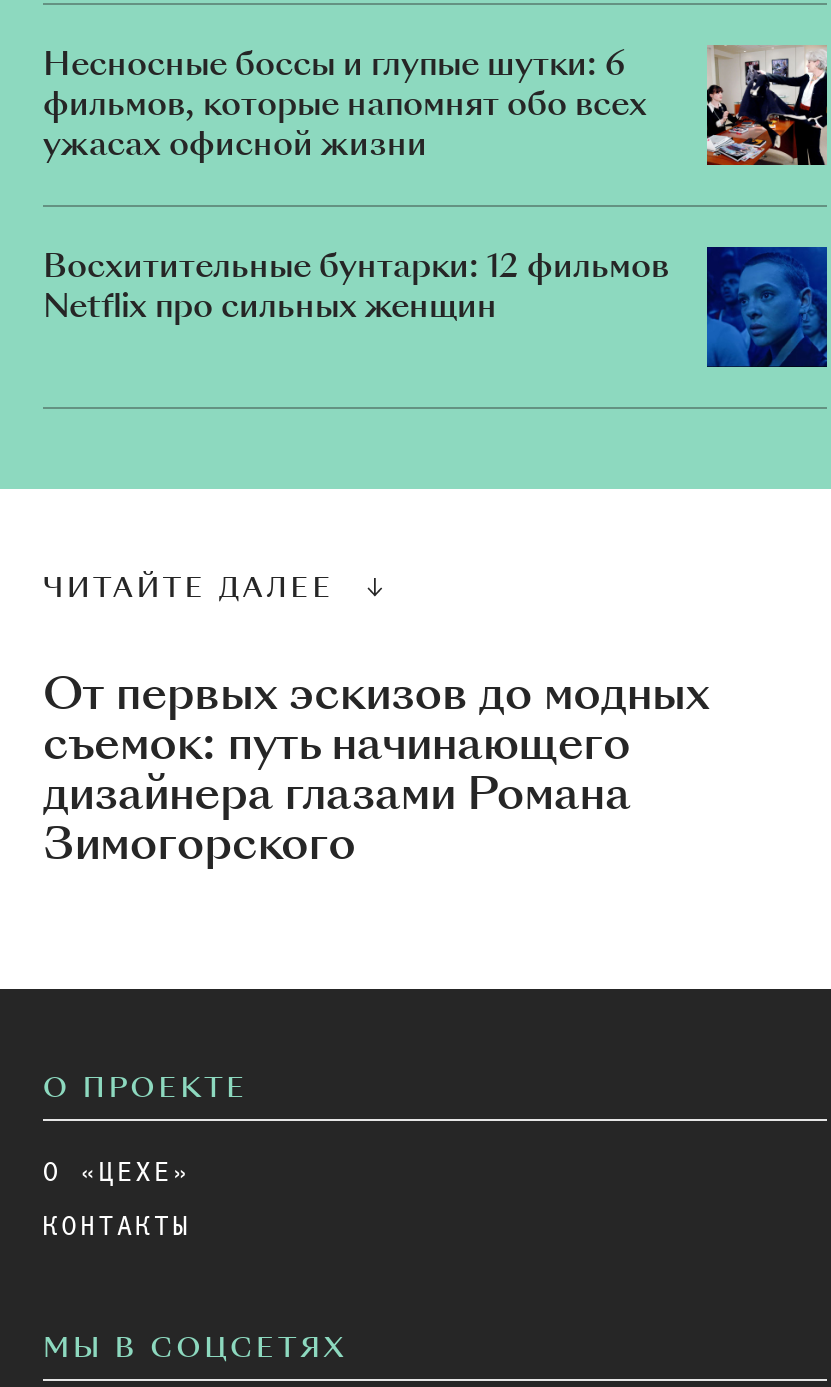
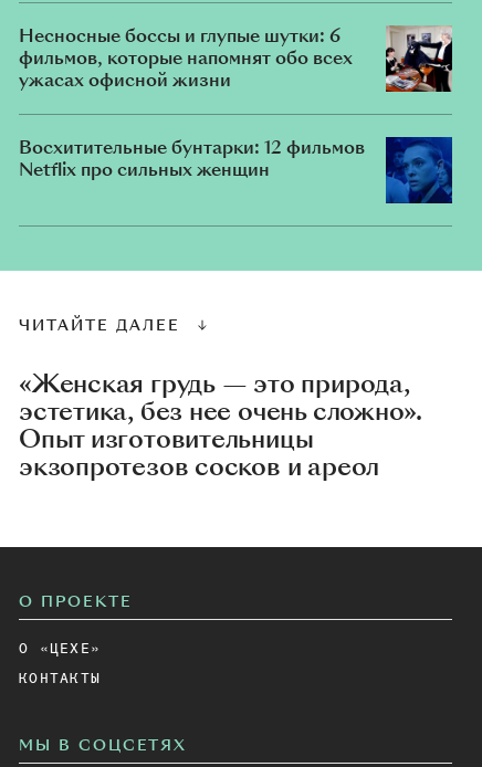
- От первых эскизов до модных
- съемок: путь начинающего
- дизайнера глазами Романа
- Зимогорского
+ «Женская грудь — это природа,
+ эстетика, без нее очень сложно».
+ Опыт изготовительницы
+ экзопротезов сосков и ареол
